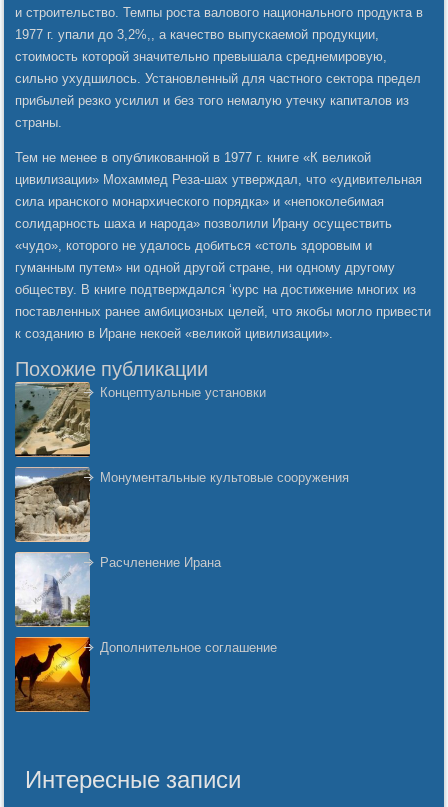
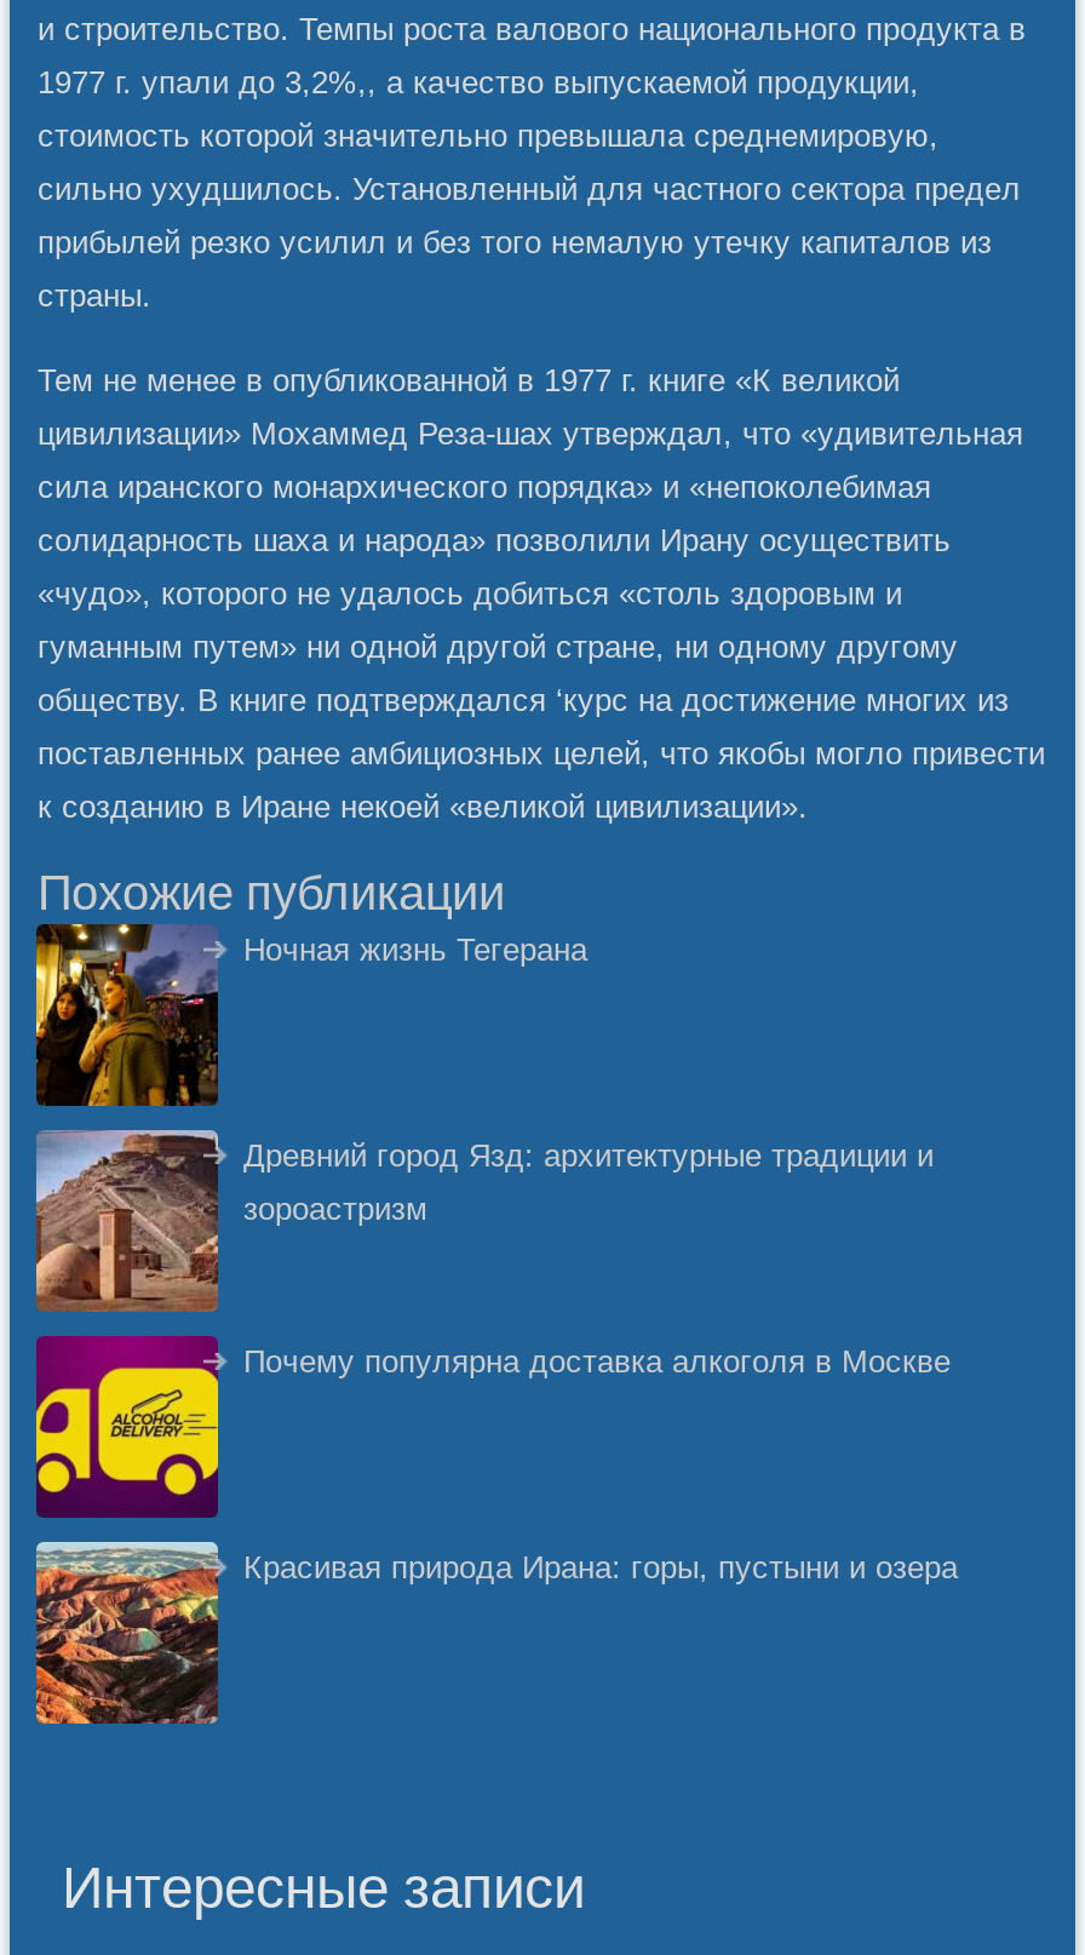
- [image]
- Концептуальные установки
+ [image]
+ Ночная жизнь Тегерана

- [image]
- Монументальные культовые сооружения
+ [image]
+ Древний город Язд: архитектурные традиции и
+ зороастризм

- [image]
- Расчленение Ирана
+ [image]
+ Почему популярна доставка алкоголя в Москве

- [image]
- Дополнительное соглашение
+ [image]
+ Красивая природа Ирана: горы, пустыни и озера
